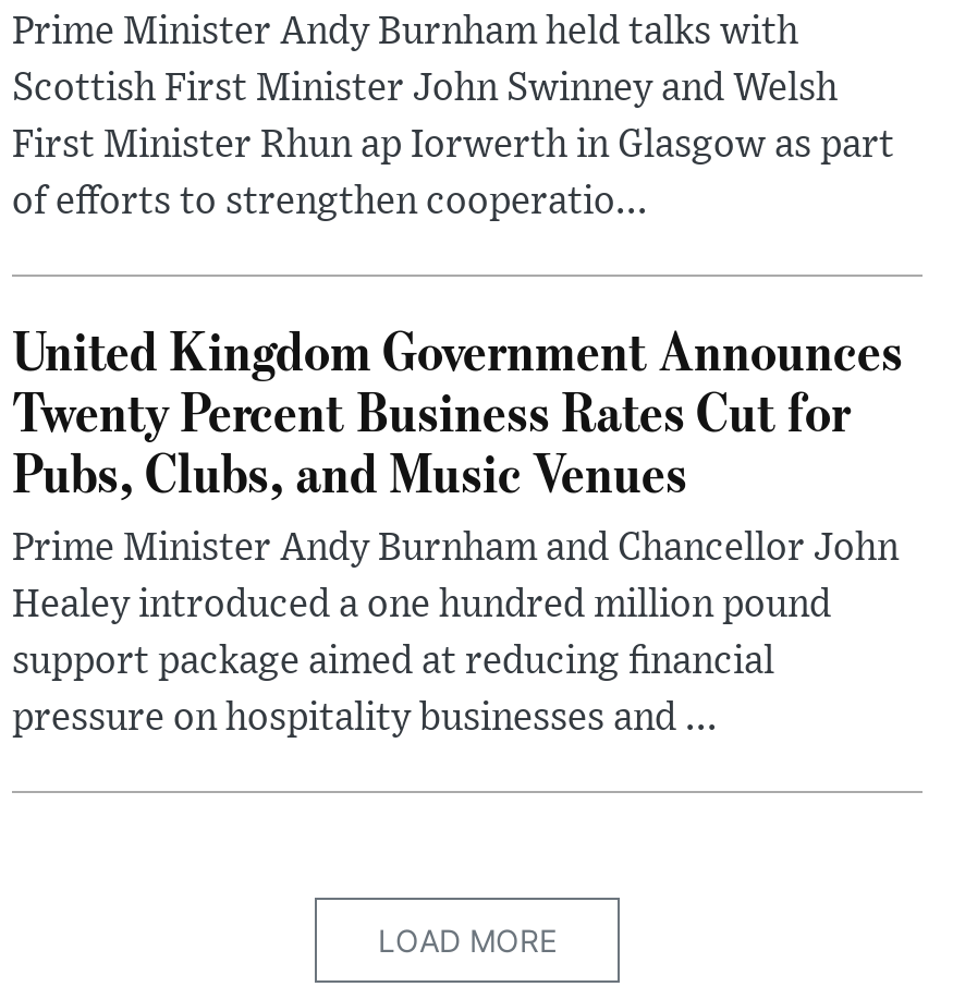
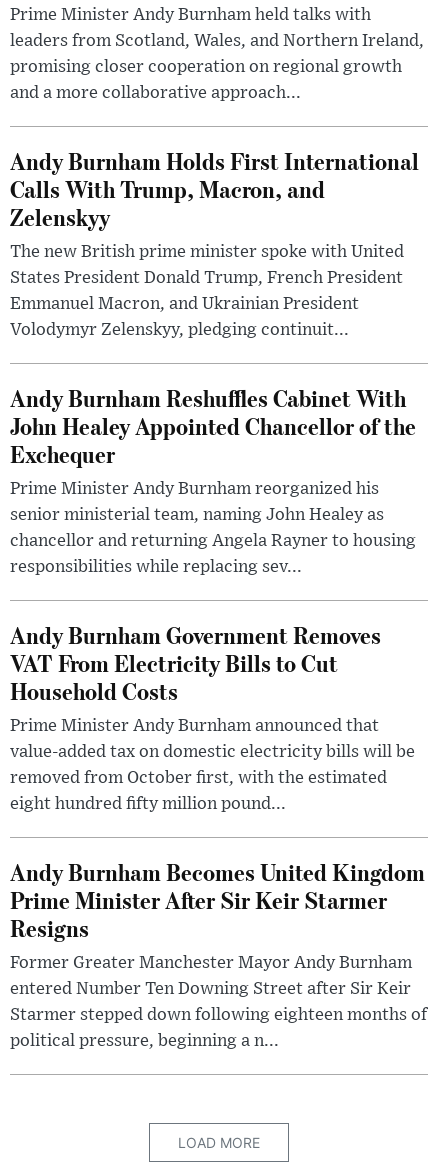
- Scottish First Minister John Swinney and Welsh
- First Minister Rhun ap Iorwerth in Glasgow as part
- of efforts to strengthen cooperatio...
- United Kingdom Government Announces
- Twenty Percent Business Rates Cut for
- Pubs, Clubs, and Music Venues
- Prime Minister Andy Burnham and Chancellor John
- Healey introduced a one hundred million pound
- support package aimed at reducing financial
- pressure on hospitality businesses and ...
+ leaders from Scotland, Wales, and Northern Ireland,
+ promising closer cooperation on regional growth
+ and a more collaborative approach...
+ Andy Burnham Holds First International
+ Calls With Trump, Macron, and
+ Zelenskyy
+ The new British prime minister spoke with United
+ States President Donald Trump, French President
+ Emmanuel Macron, and Ukrainian President
+ Volodymyr Zelenskyy, pledging continuit...
+ Andy Burnham Reshuffles Cabinet With
+ John Healey Appointed Chancellor of the
+ Exchequer
+ Prime Minister Andy Burnham reorganized his
+ senior ministerial team, naming John Healey as
+ chancellor and returning Angela Rayner to housing
+ responsibilities while replacing sev...
+ Andy Burnham Government Removes
+ VAT From Electricity Bills to Cut
+ Household Costs
+ Prime Minister Andy Burnham announced that
+ value-added tax on domestic electricity bills will be
+ removed from October first, with the estimated
+ eight hundred fifty million pound...
+ Andy Burnham Becomes United Kingdom
+ Prime Minister After Sir Keir Starmer
+ Resigns
+ Former Greater Manchester Mayor Andy Burnham
+ entered Number Ten Downing Street after Sir Keir
+ Starmer stepped down following eighteen months of
+ political pressure, beginning a n...
